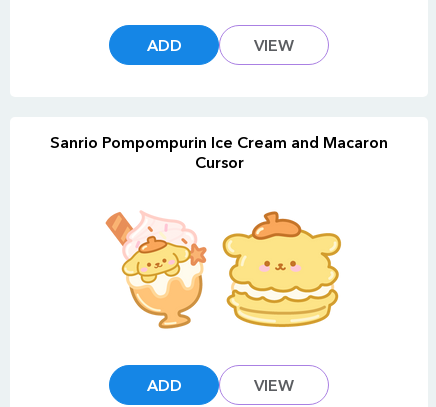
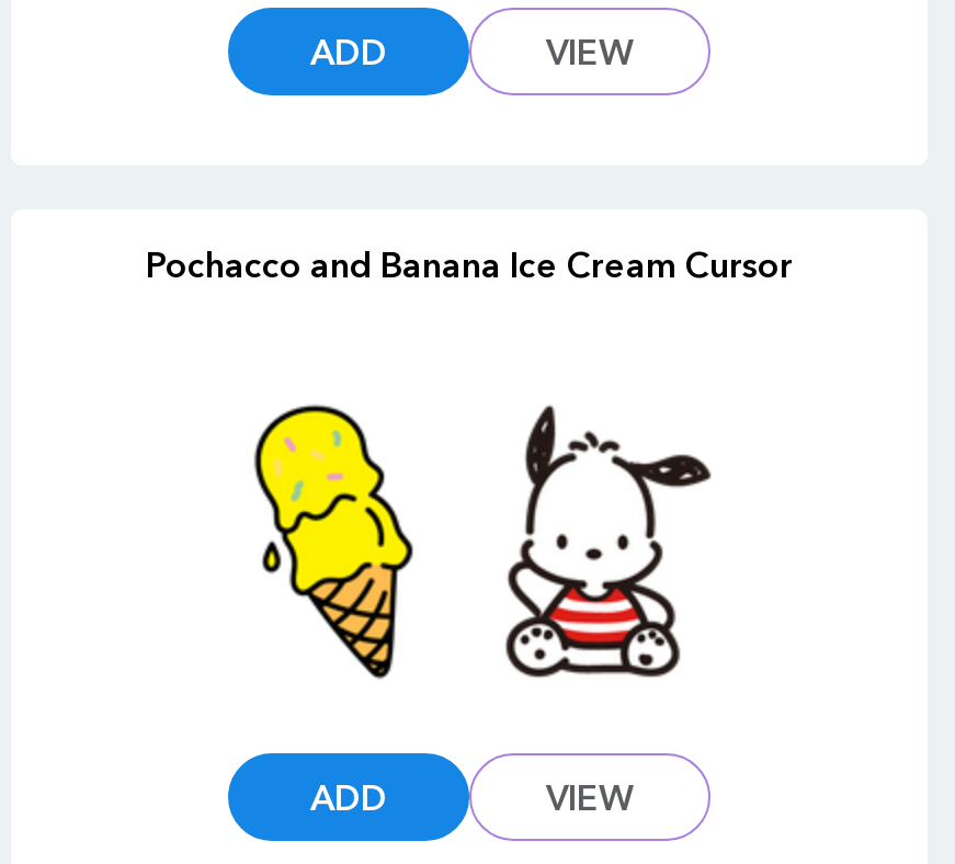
- Sanrio Pompompurin Ice Cream and Macaron
- Cursor
+ Pochacco and Banana Ice Cream Cursor

- [image]
+ [image]

- [image]
+ [image]
